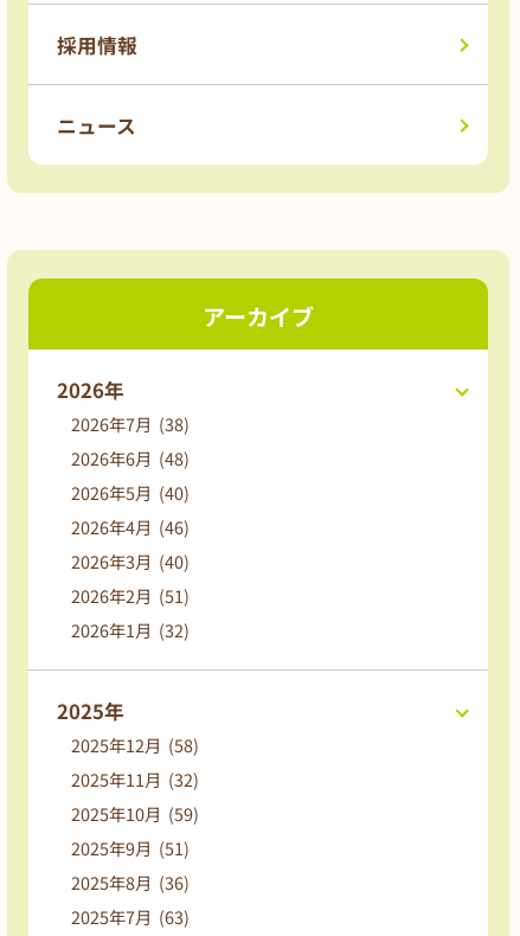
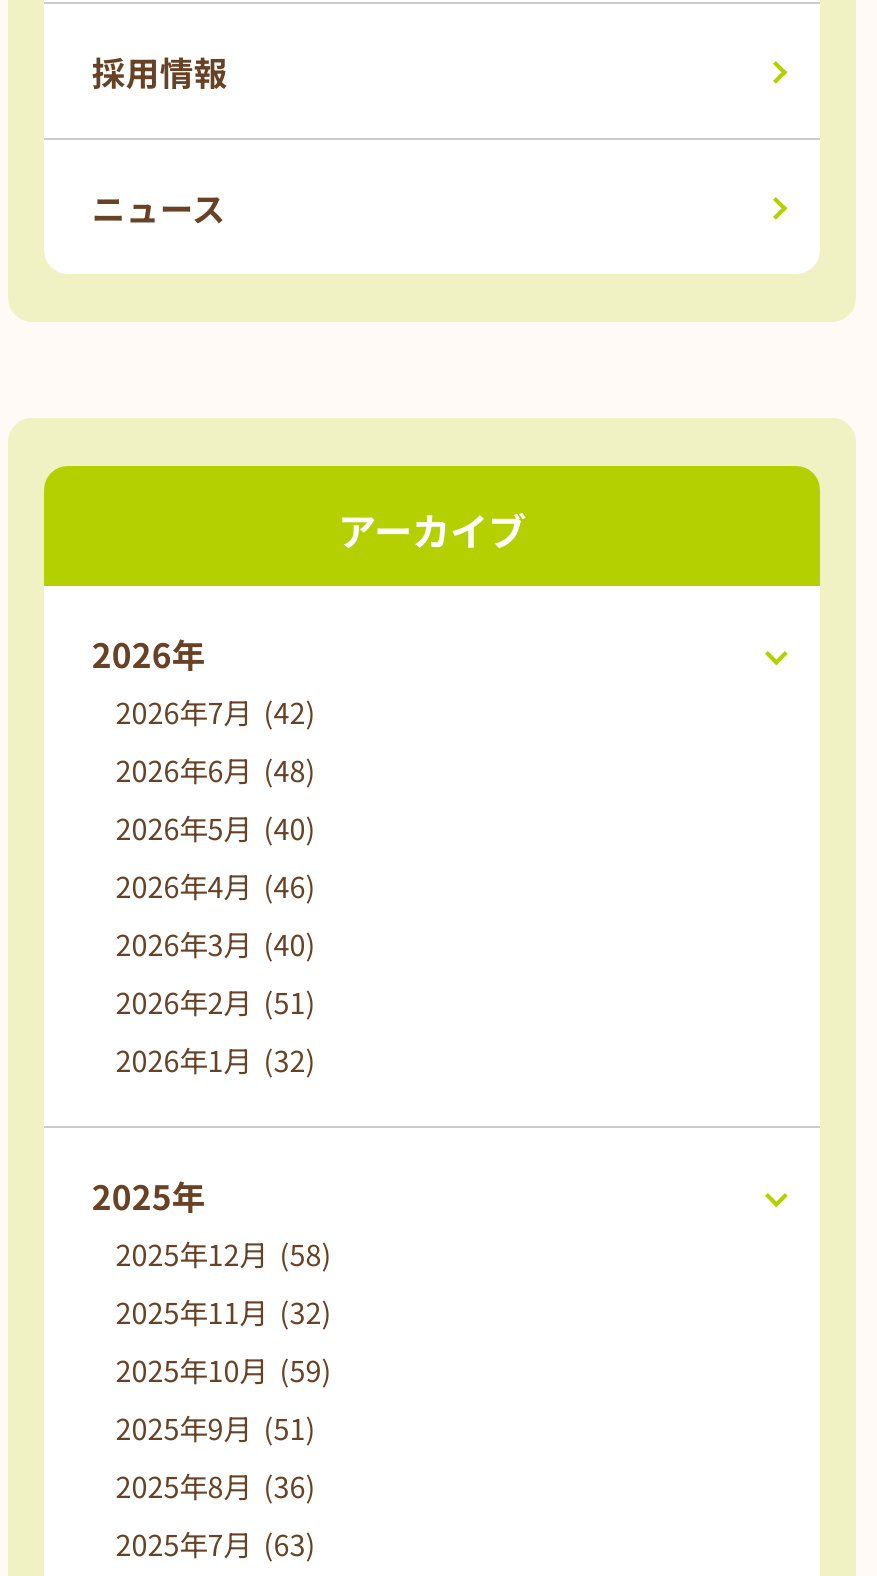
- 2026年7月 (38)
+ 2026年7月 (42)
